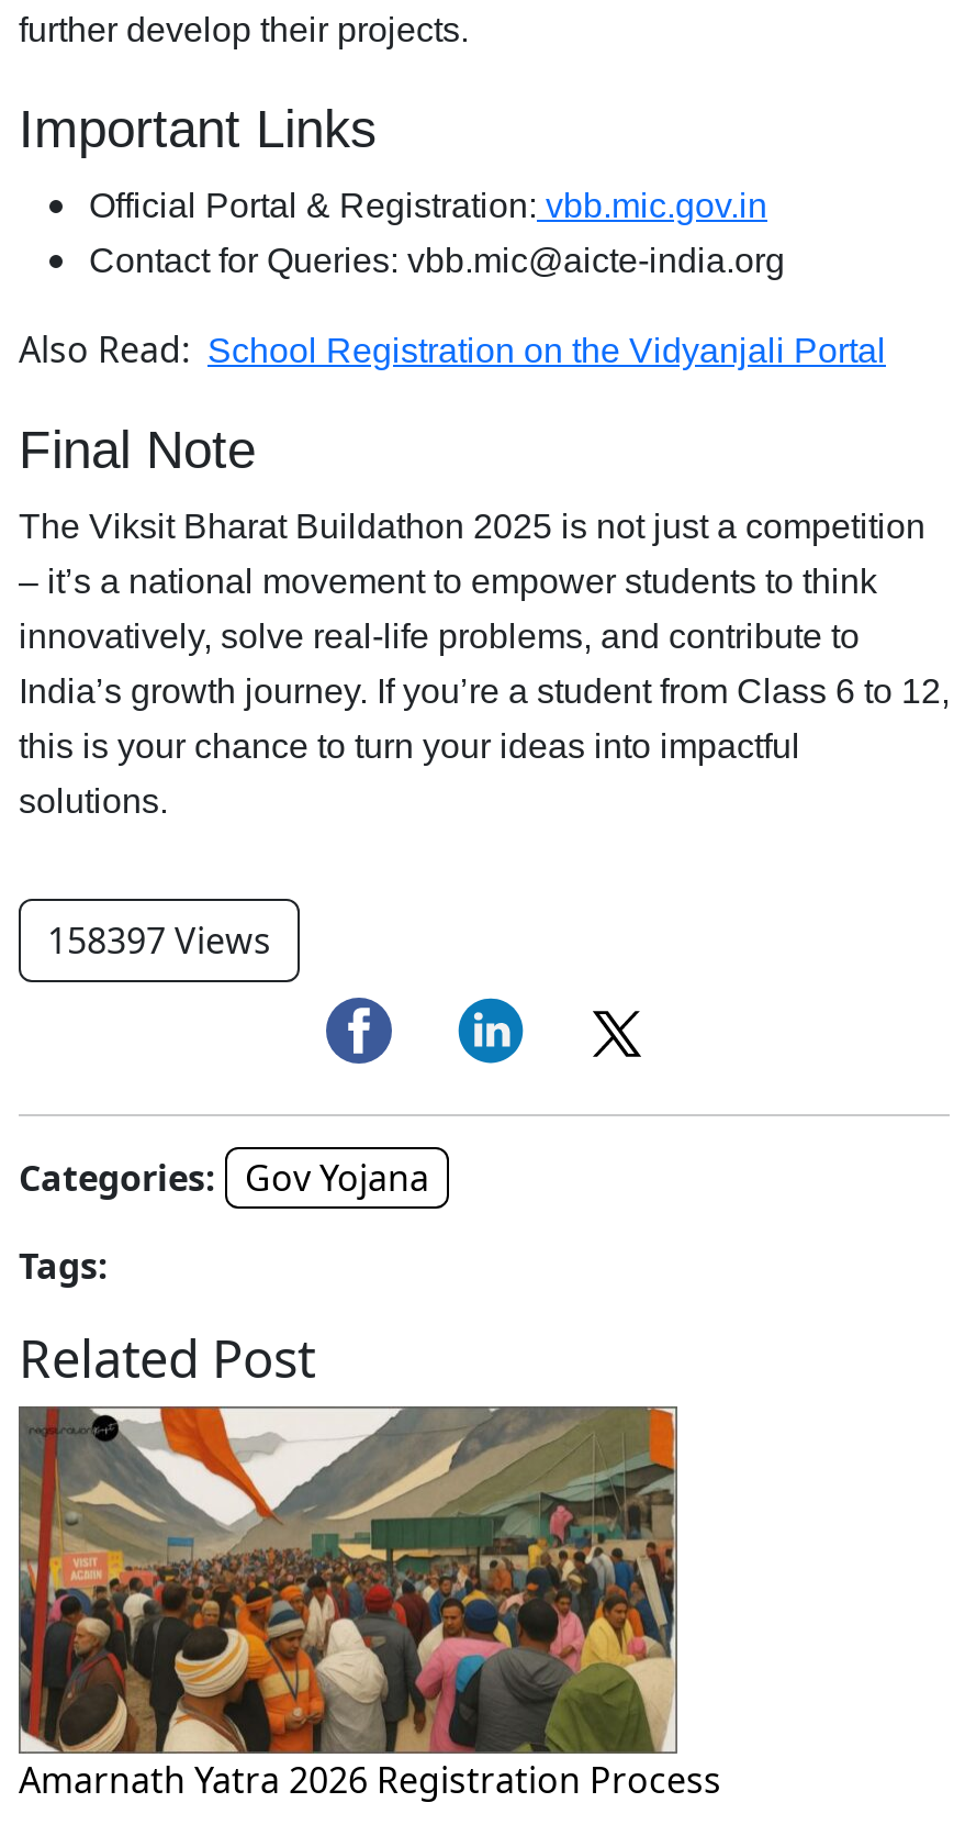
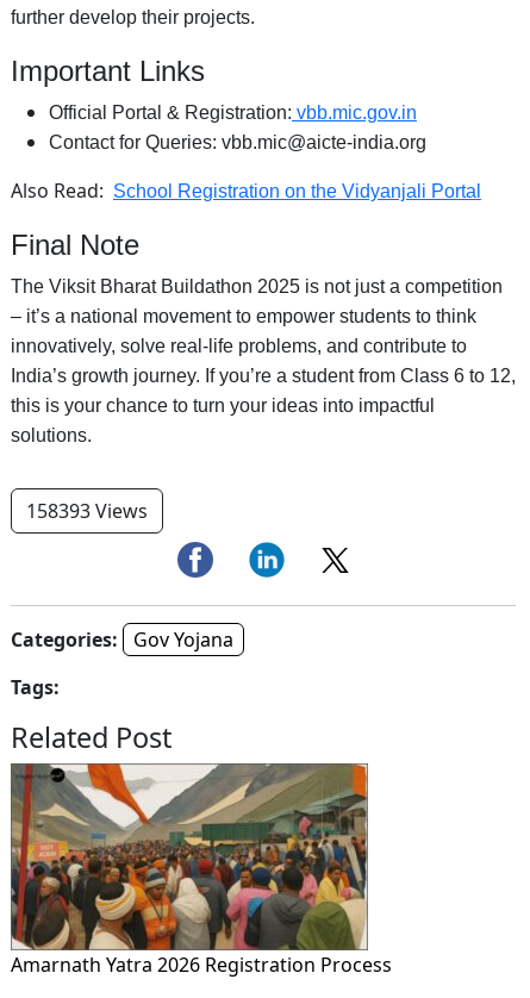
- 158397 Views
+ 158393 Views
